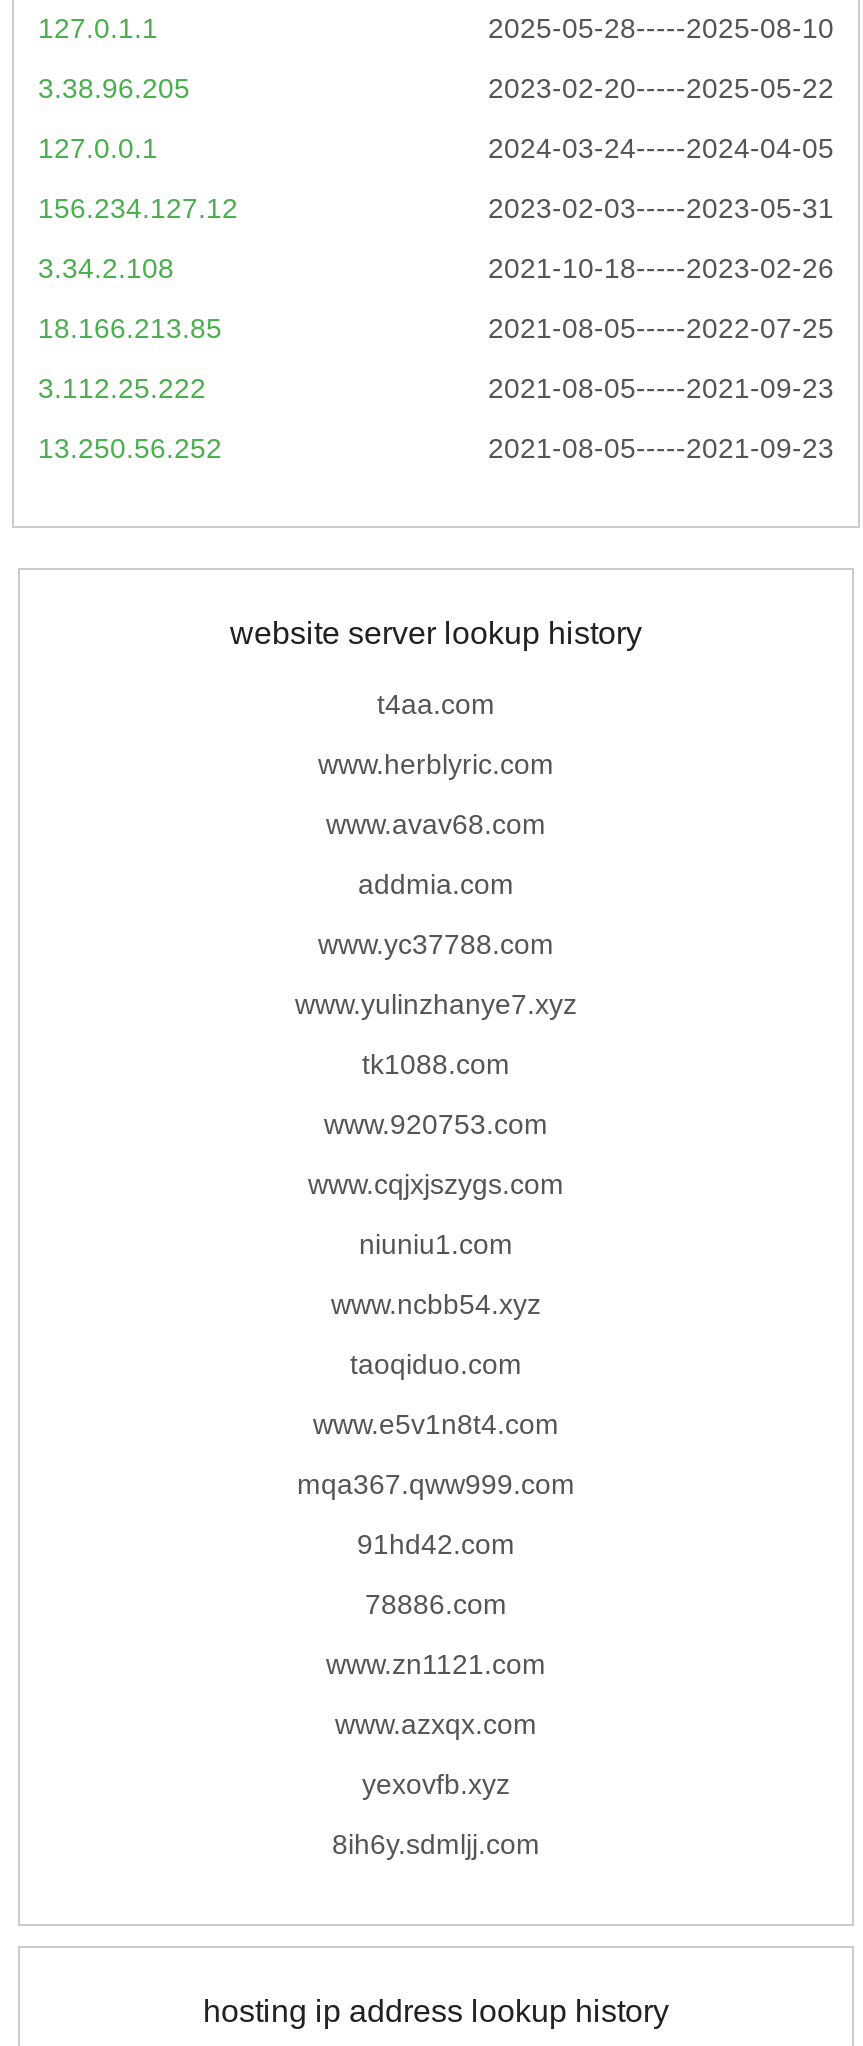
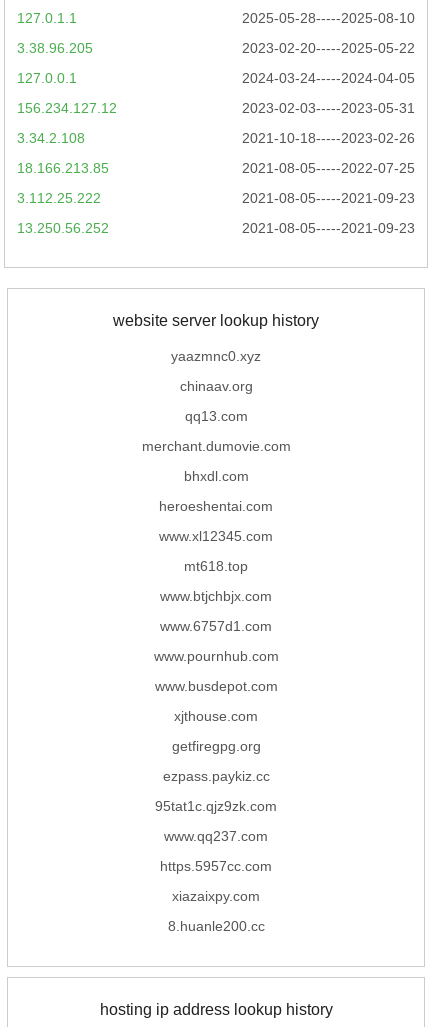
- t4aa.com
+ yaazmnc0.xyz

- www.herblyric.com
+ chinaav.org

- www.avav68.com
+ qq13.com

- addmia.com
+ merchant.dumovie.com

- www.yc37788.com
+ bhxdl.com

- www.yulinzhanye7.xyz
+ heroeshentai.com

- tk1088.com
+ www.xl12345.com

- www.920753.com
+ mt618.top

- www.cqjxjszygs.com
+ www.btjchbjx.com

- niuniu1.com
+ www.6757d1.com

- www.ncbb54.xyz
+ www.pournhub.com

- taoqiduo.com
+ www.busdepot.com

- www.e5v1n8t4.com
+ xjthouse.com

- mqa367.qww999.com
+ getfiregpg.org

- 91hd42.com
+ ezpass.paykiz.cc

- 78886.com
+ 95tat1c.qjz9zk.com

- www.zn1121.com
+ www.qq237.com

- www.azxqx.com
+ https.5957cc.com

- yexovfb.xyz
+ xiazaixpy.com

- 8ih6y.sdmljj.com
+ 8.huanle200.cc
